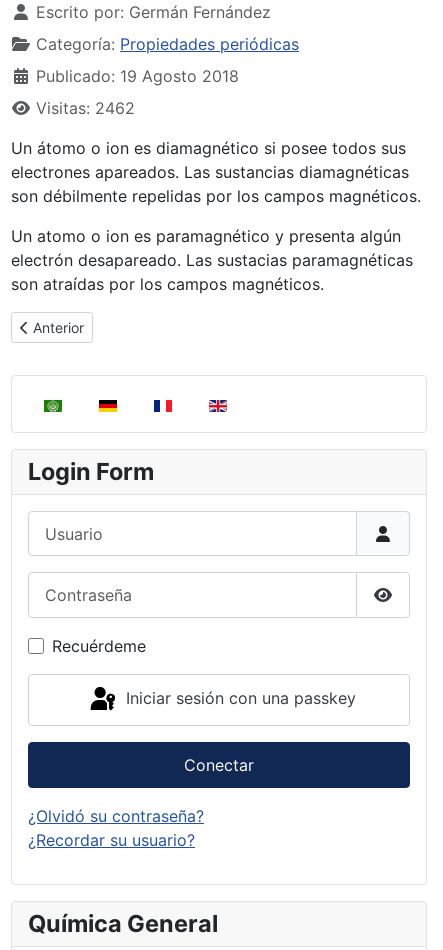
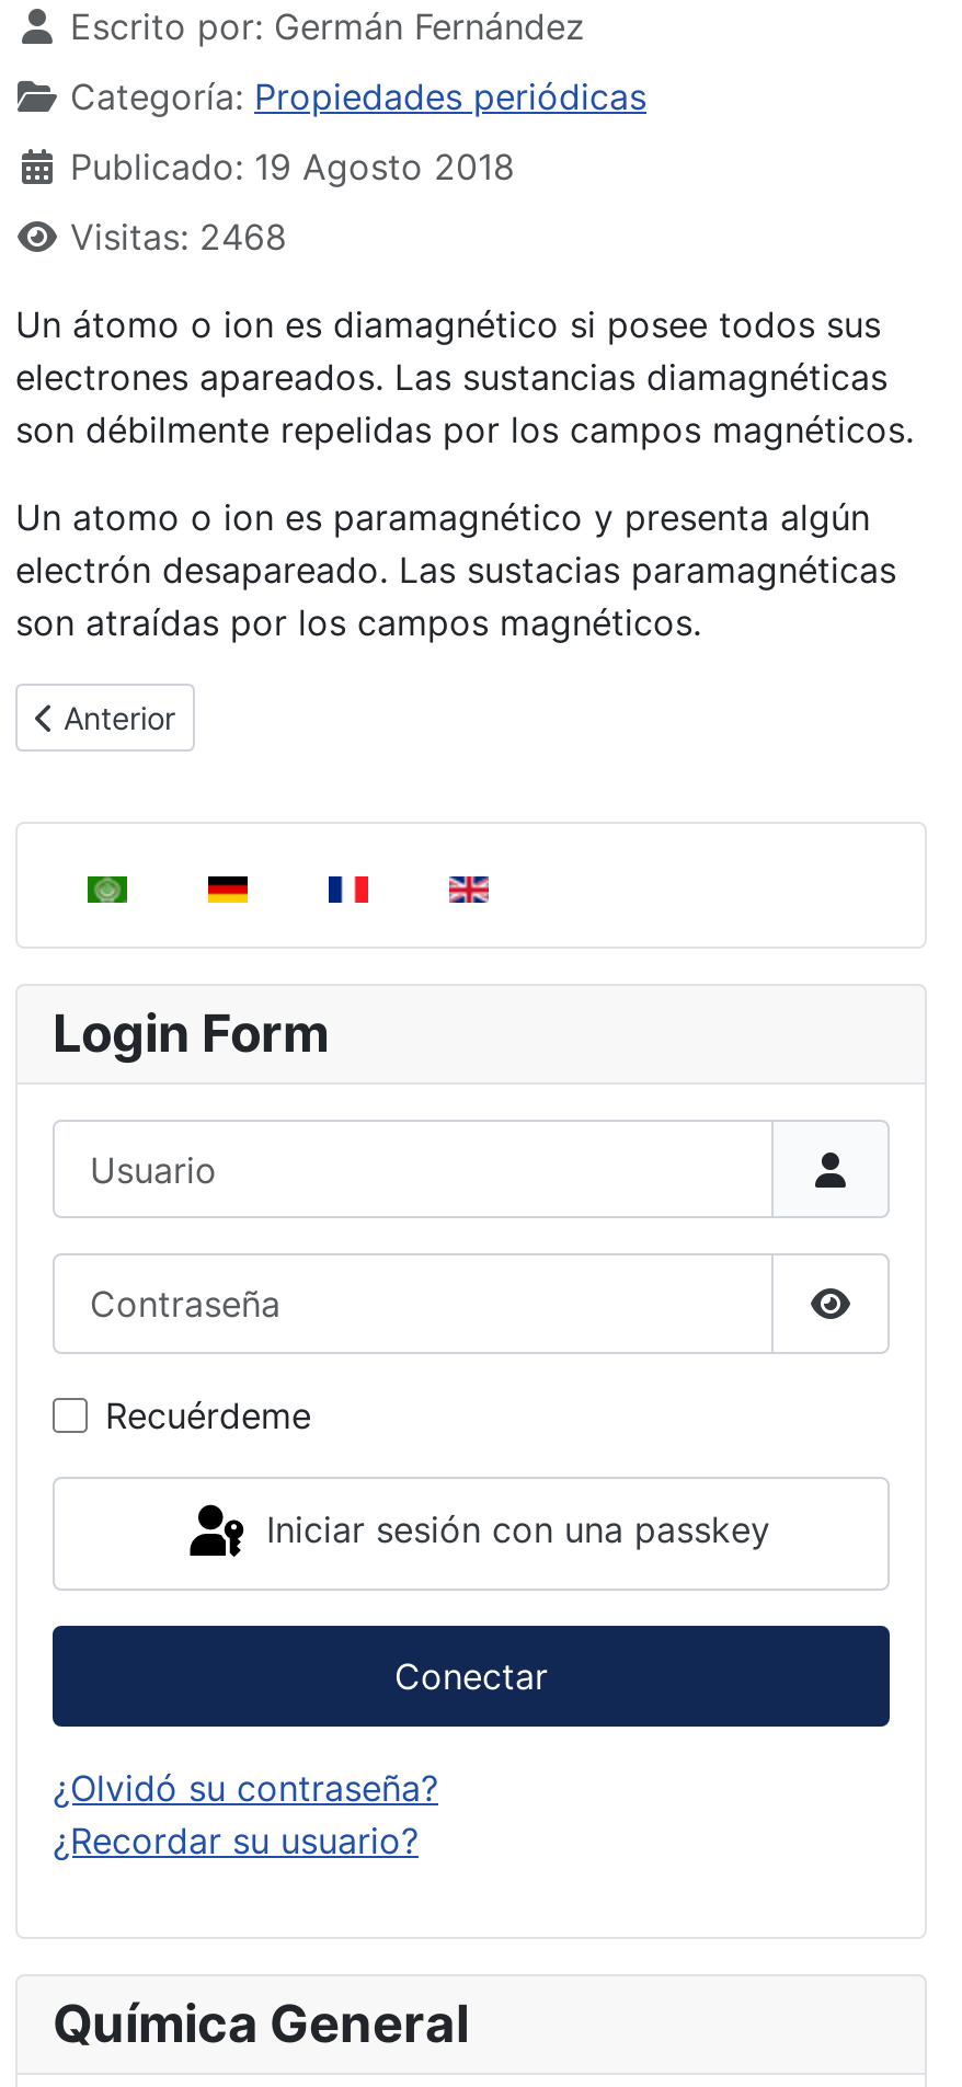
- Visitas: 2462
+ Visitas: 2468
